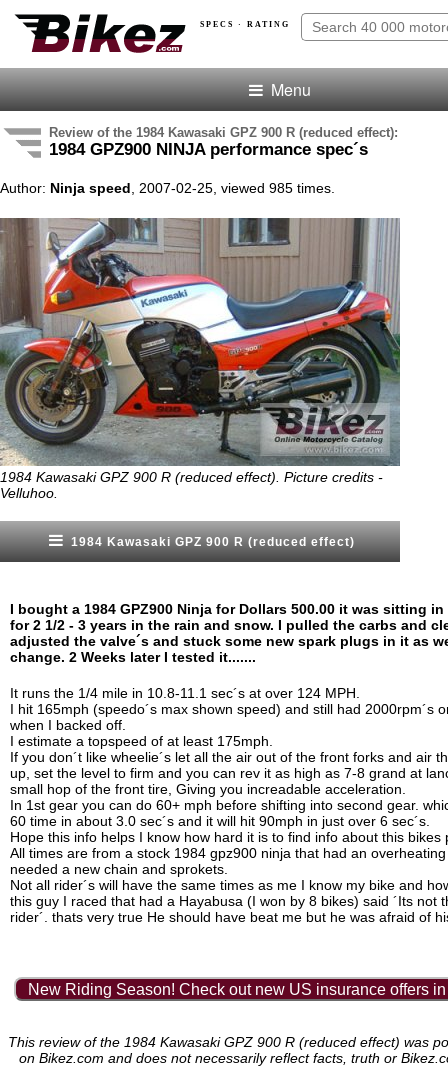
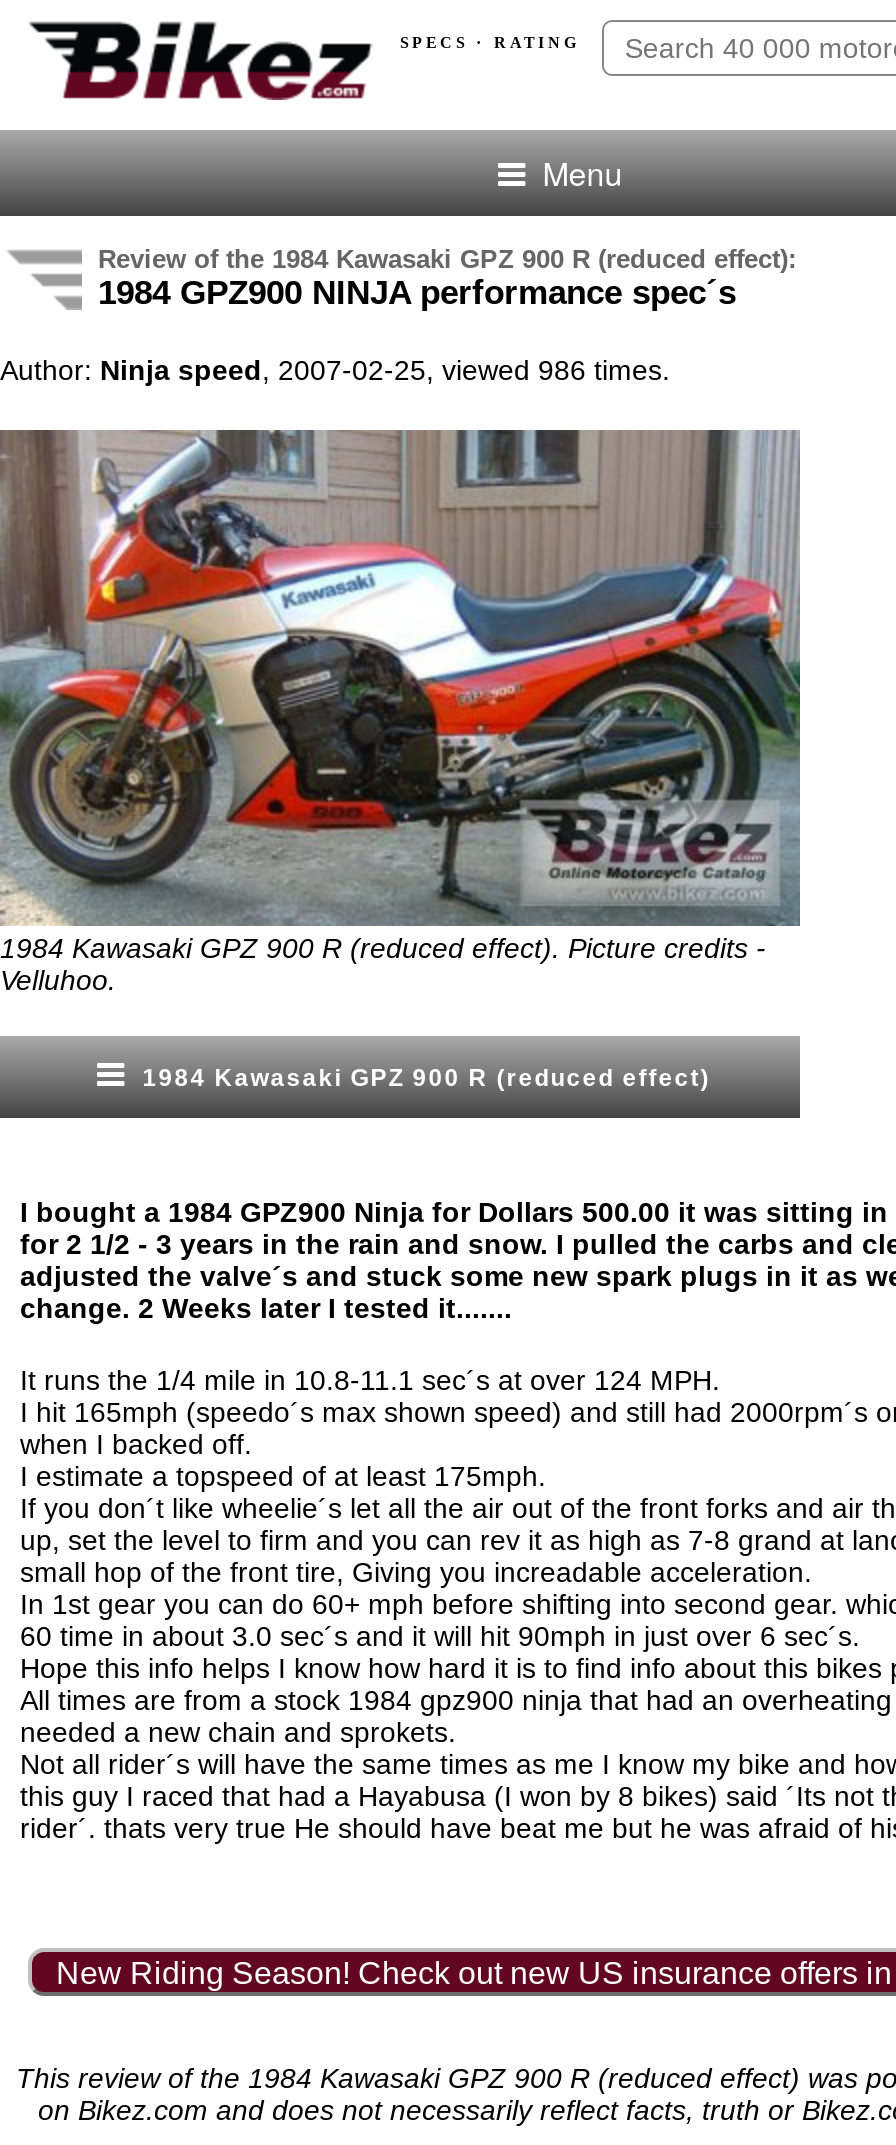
- Author: Ninja speed, 2007-02-25, viewed 985 times.
+ Author: Ninja speed, 2007-02-25, viewed 986 times.
